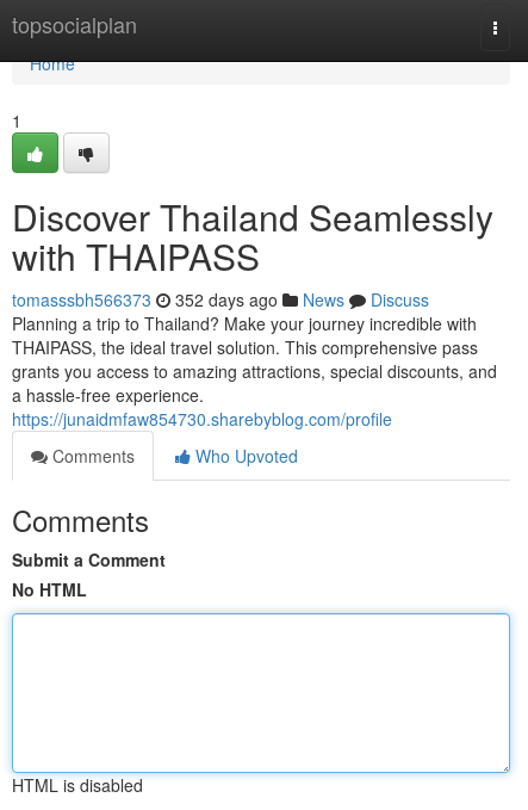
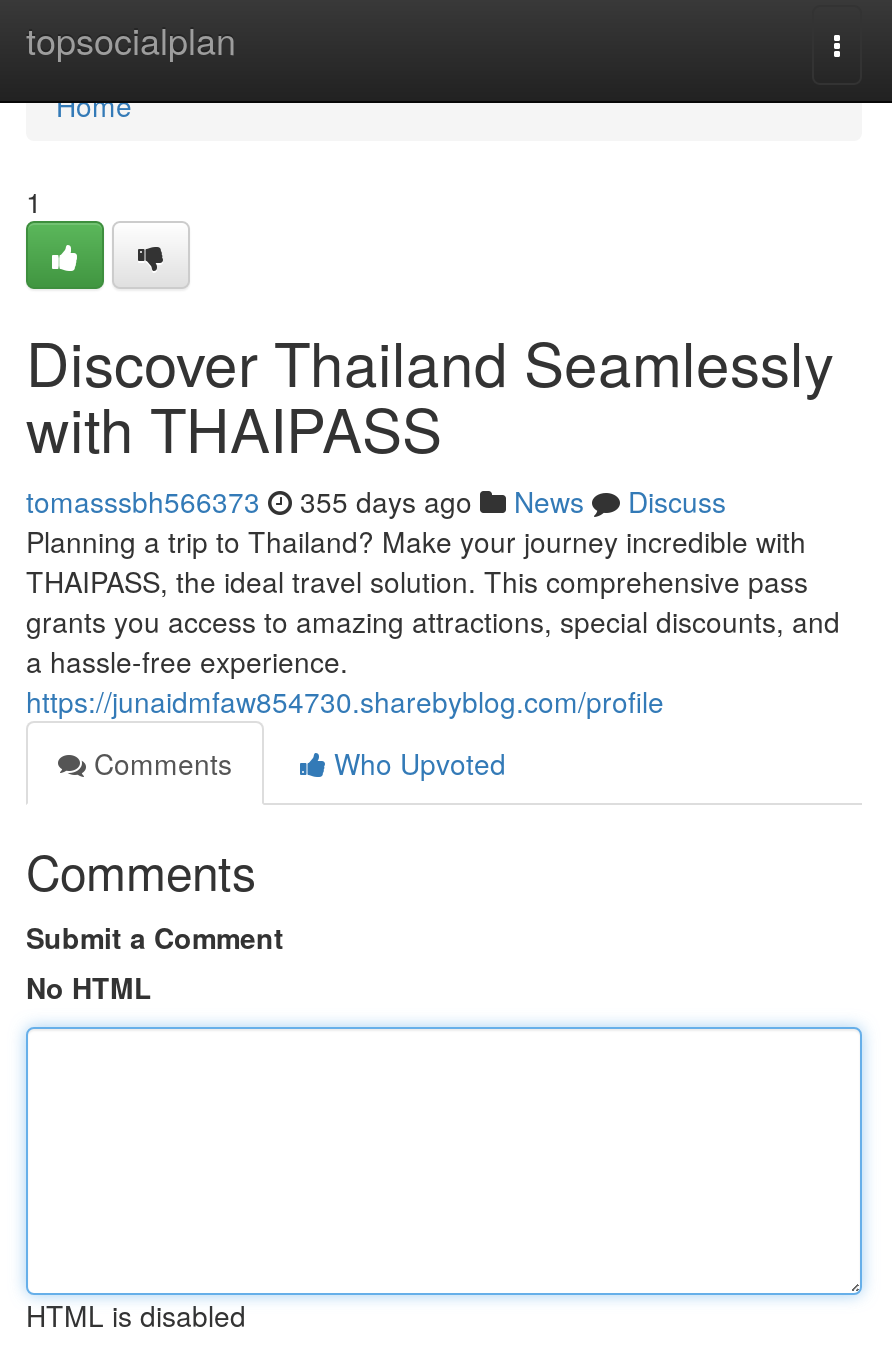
- tomasssbh566373 352 days ago News Discuss
+ tomasssbh566373 355 days ago News Discuss
